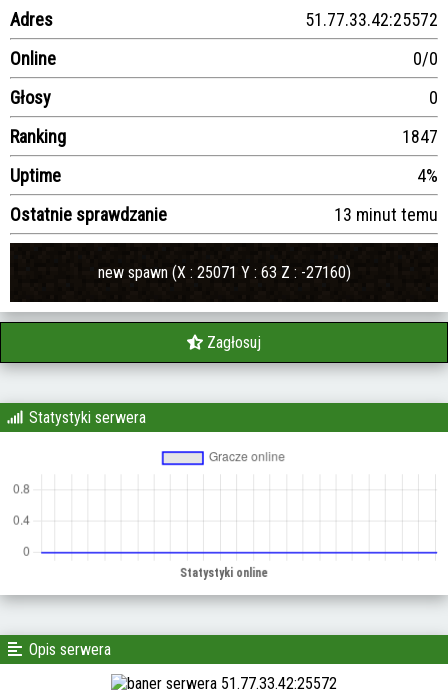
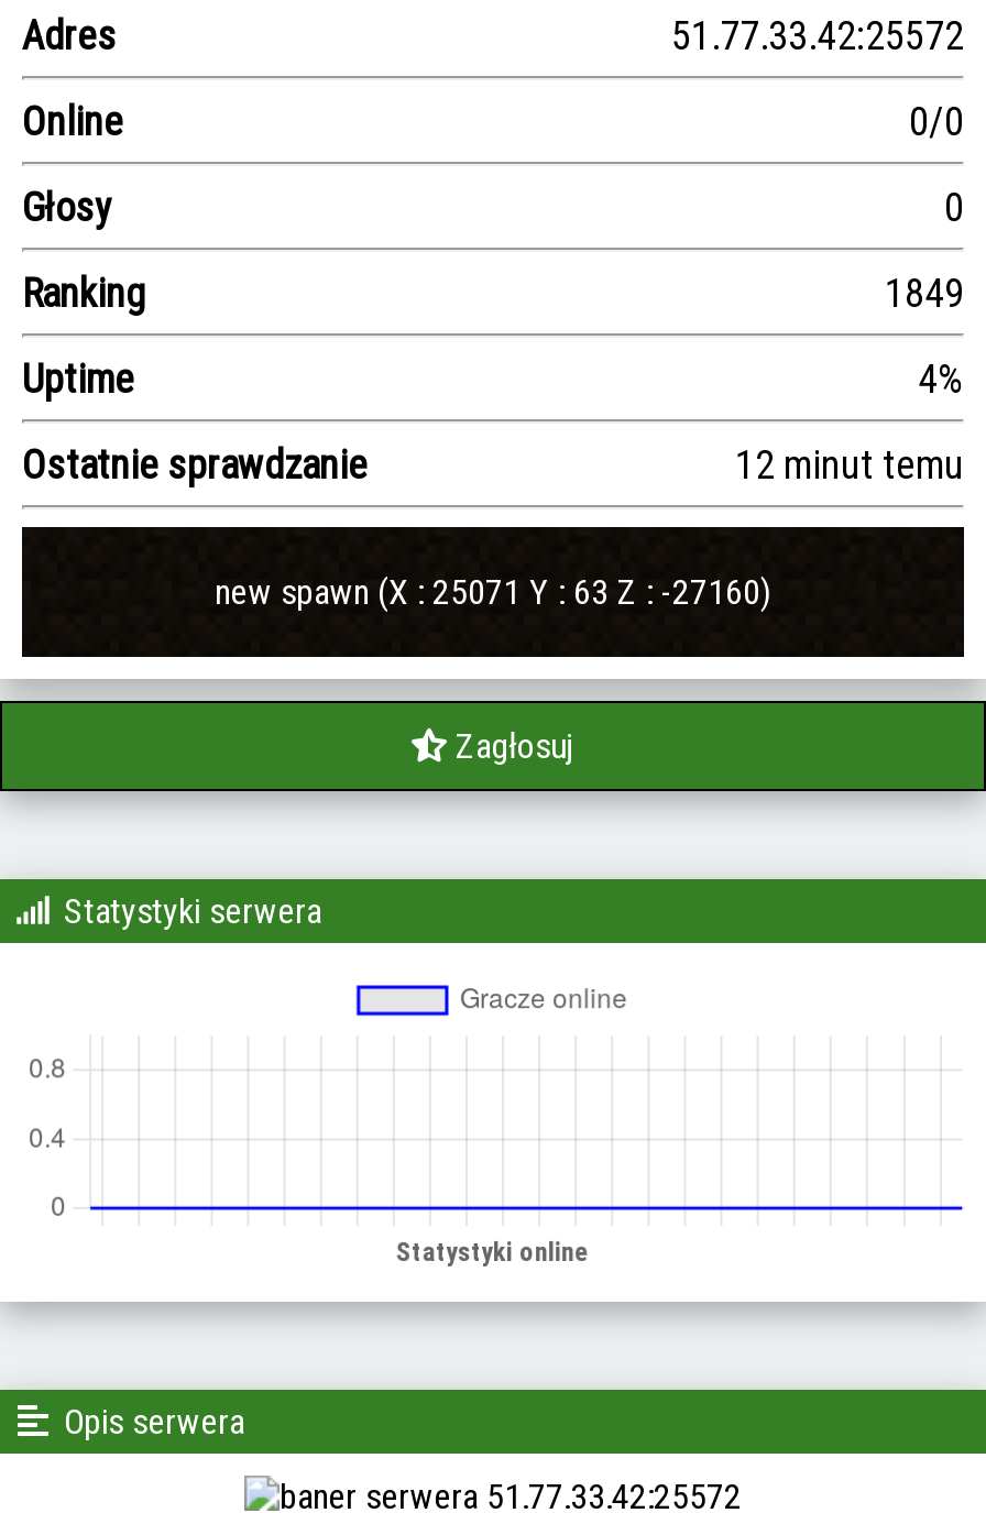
- 1847
+ 1849

- 13 minut temu
+ 12 minut temu
